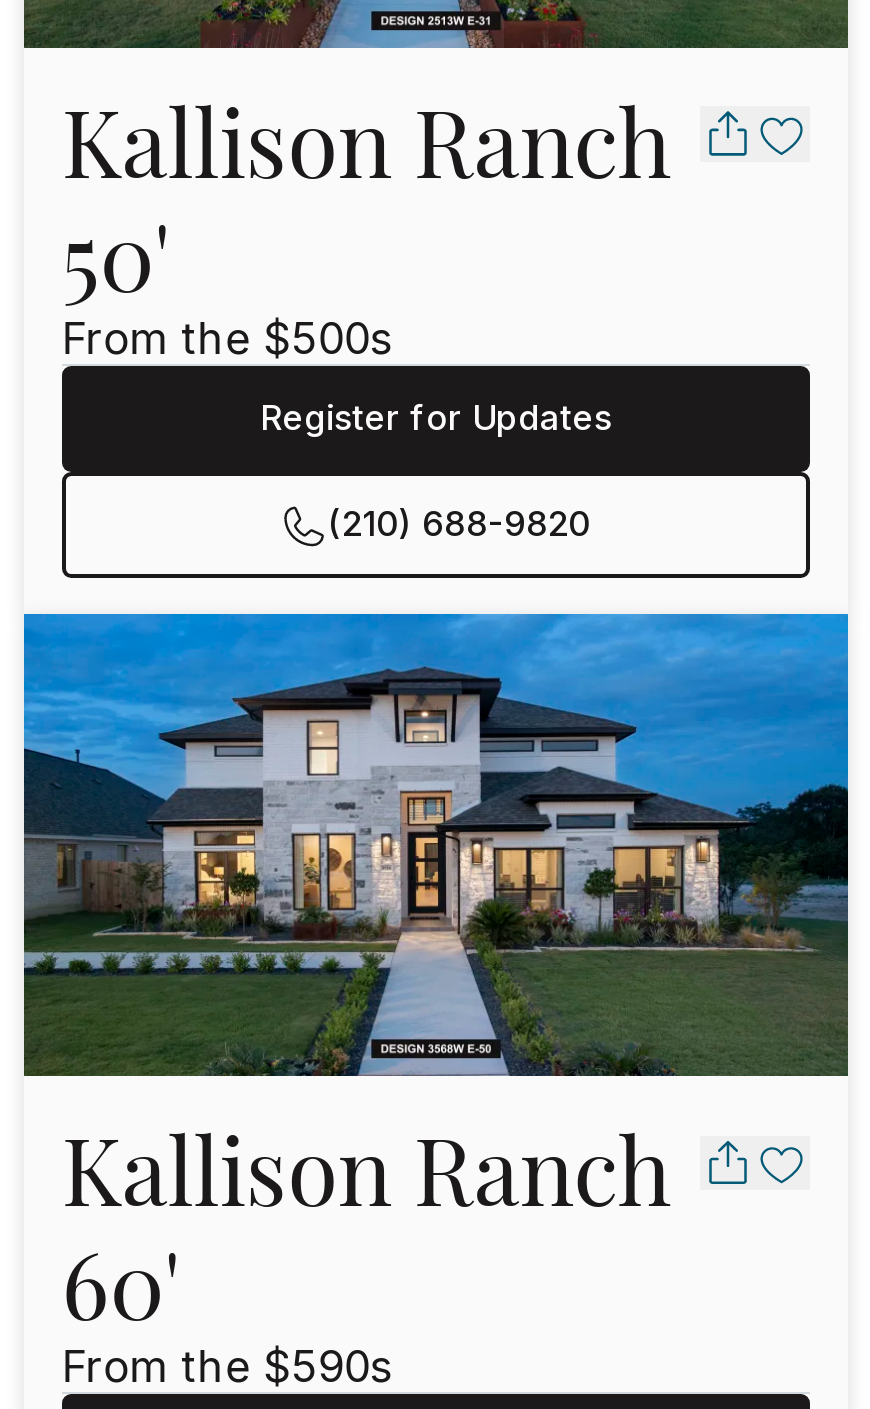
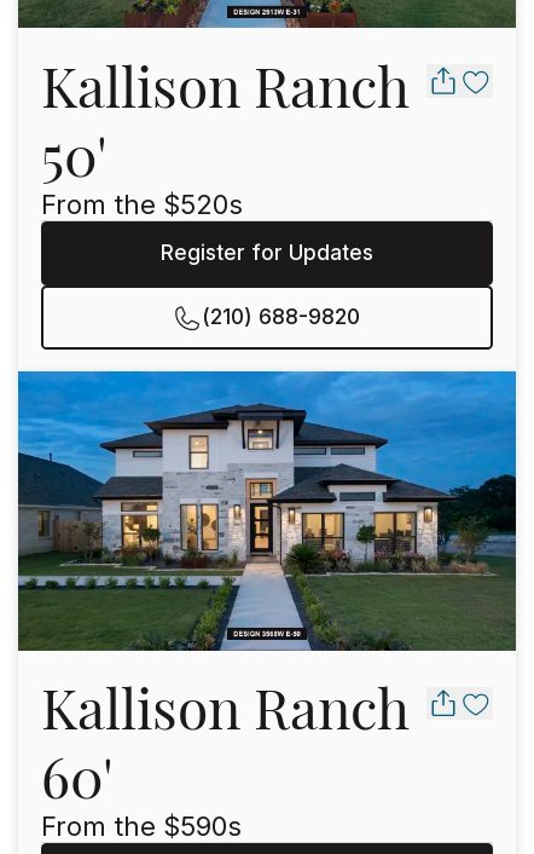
- From the $500s
+ From the $520s
